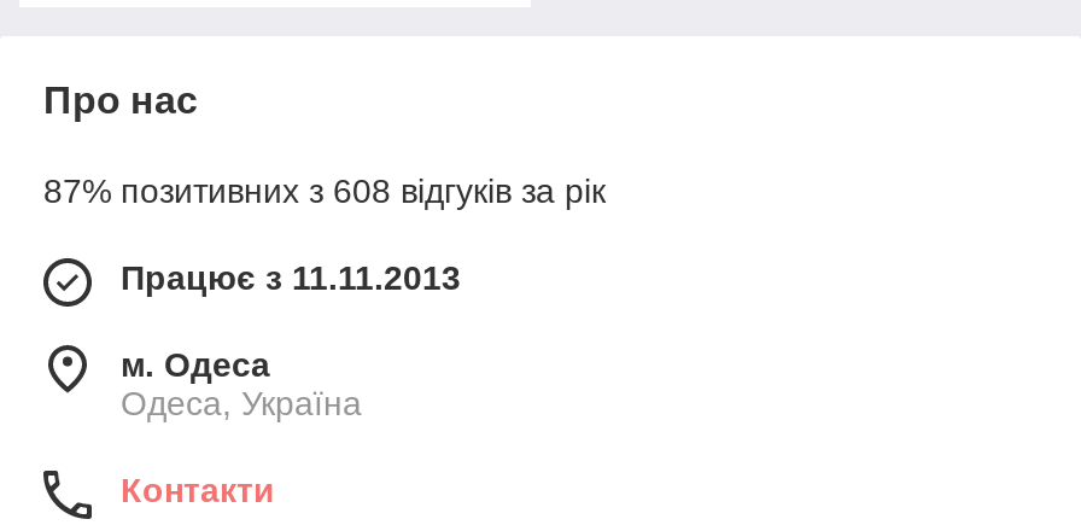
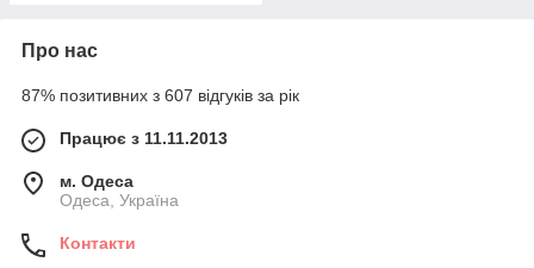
- 87% позитивних з 608 відгуків за рік
+ 87% позитивних з 607 відгуків за рік
